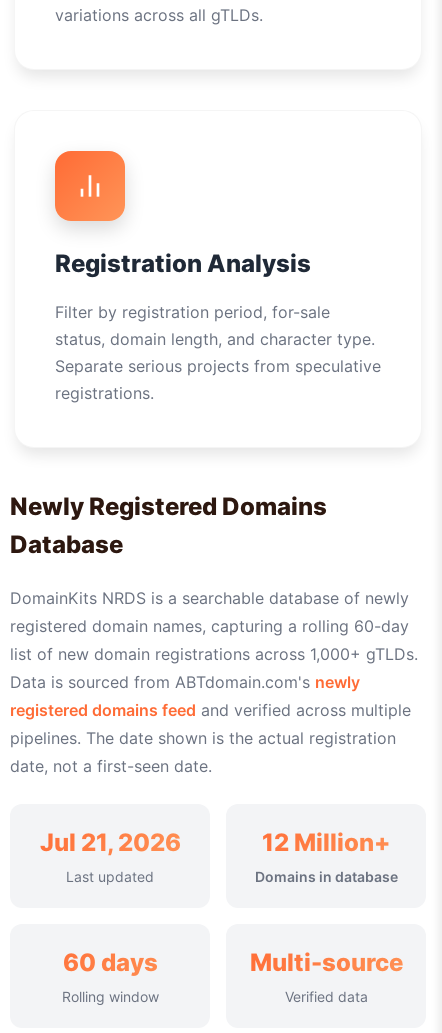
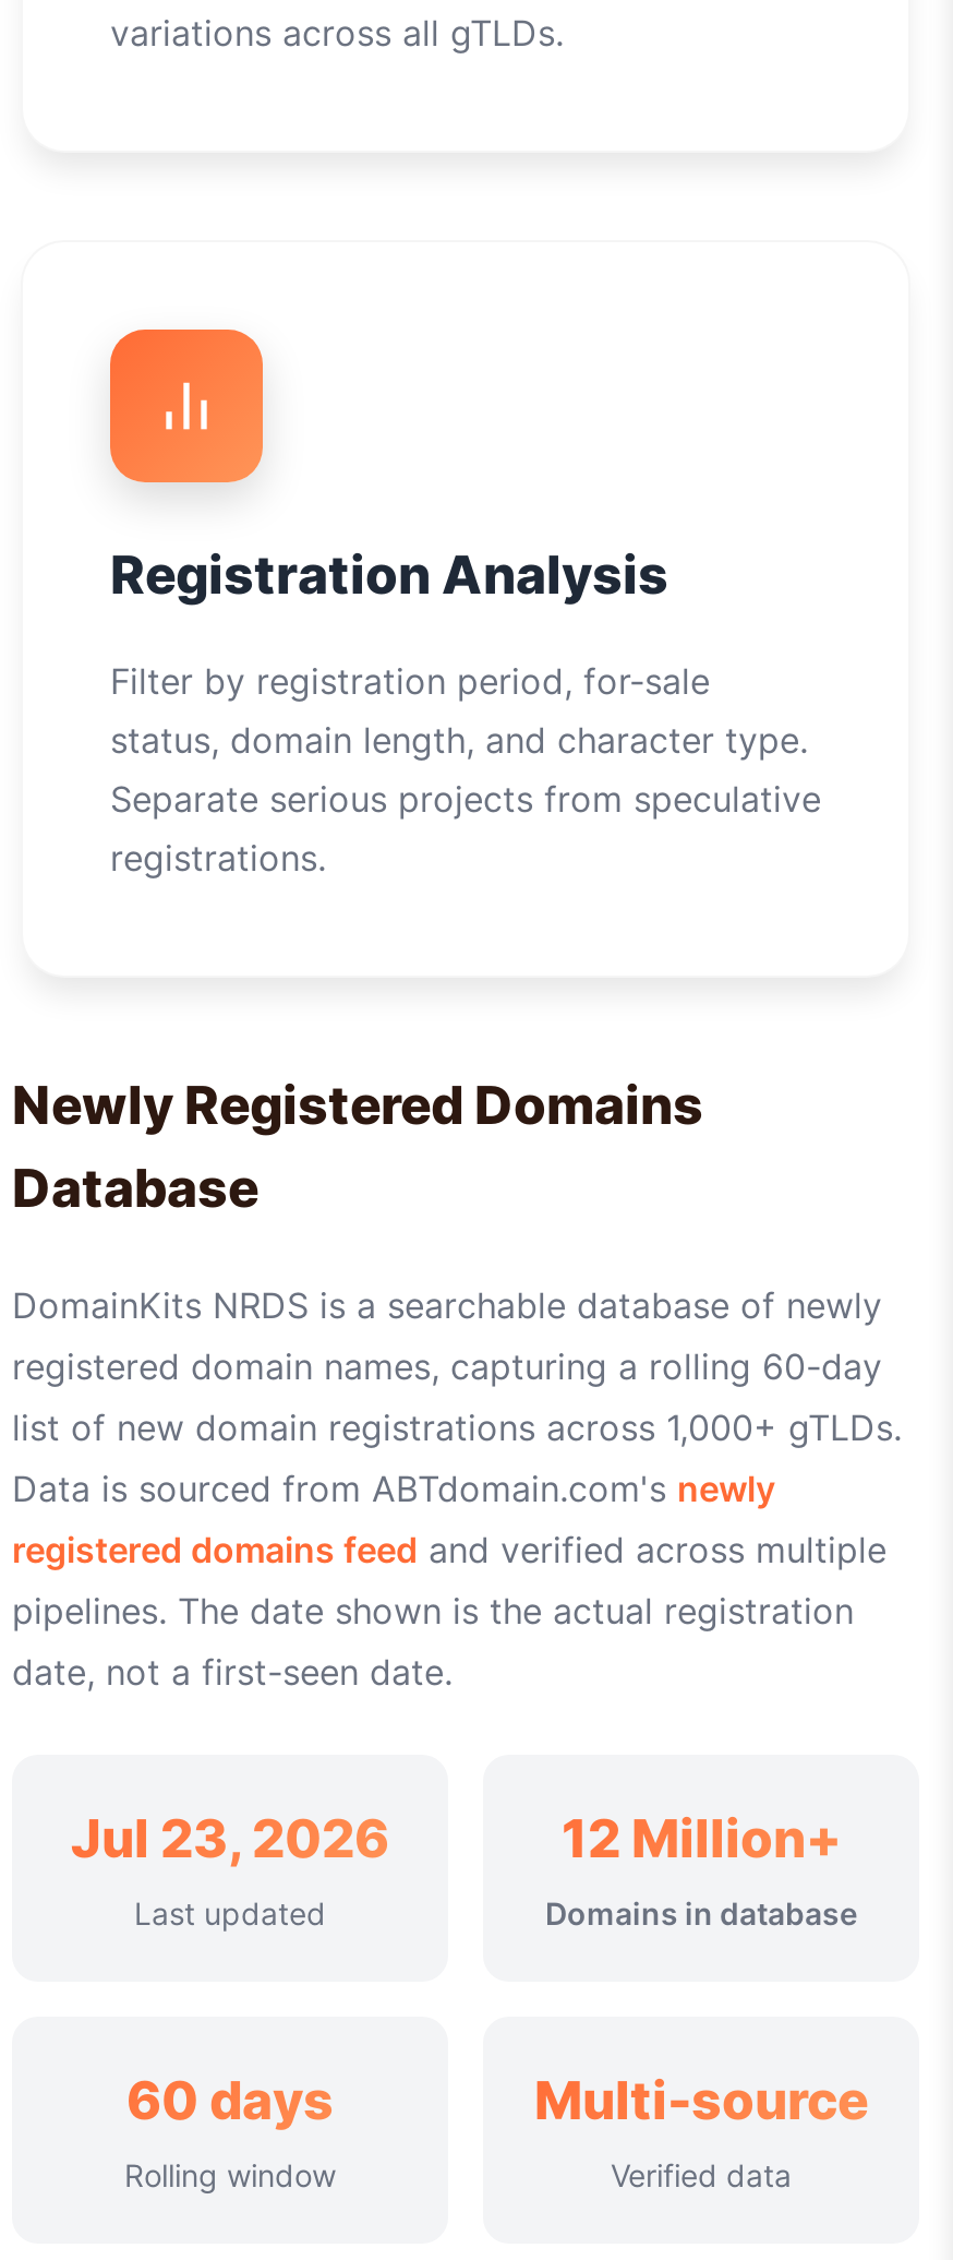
- Jul 21, 2026
+ Jul 23, 2026
